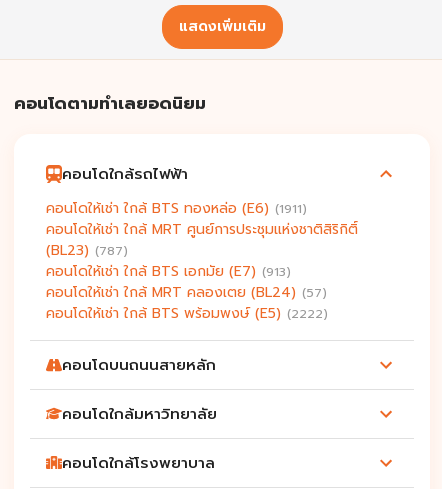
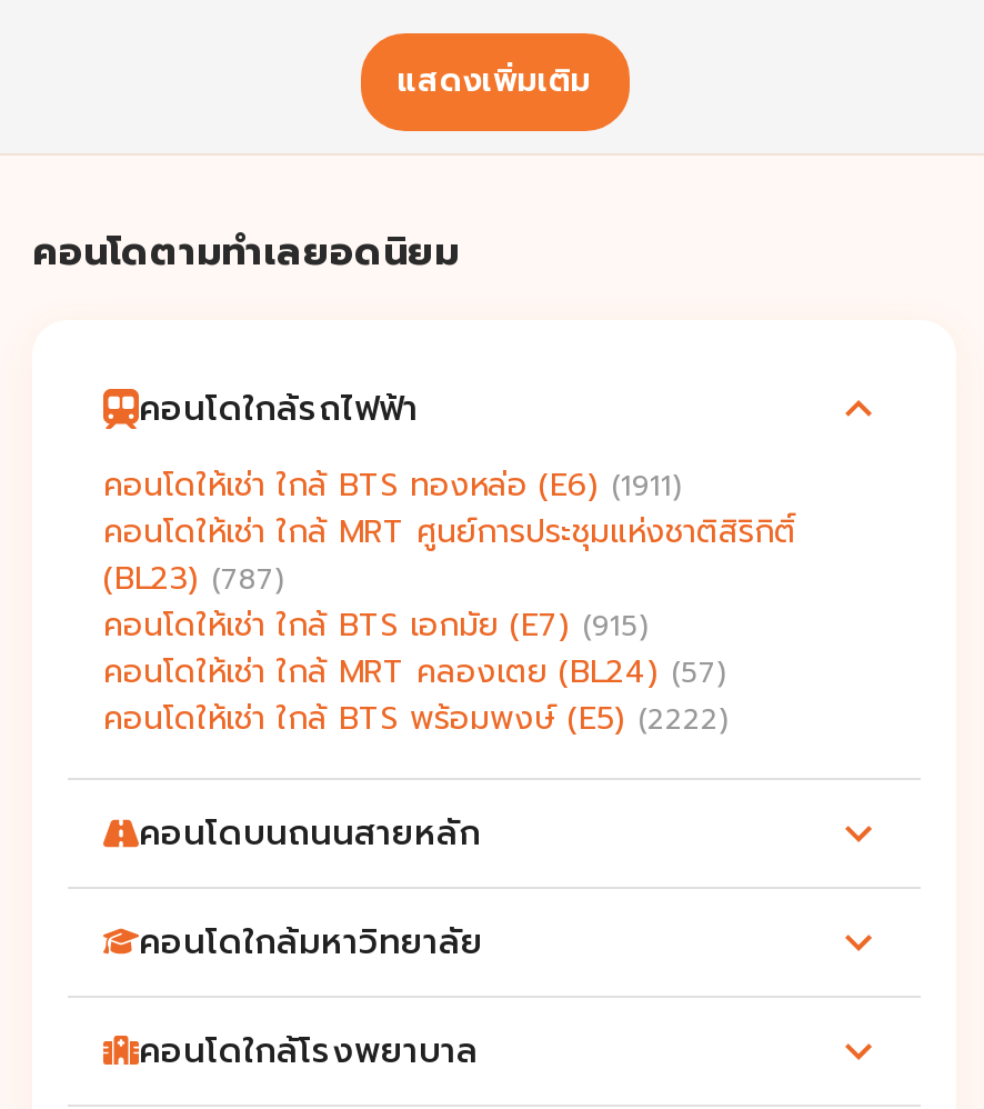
- คอนโดให้เช่า ใกล้ BTS เอกมัย (E7) (913)
+ คอนโดให้เช่า ใกล้ BTS เอกมัย (E7) (915)
